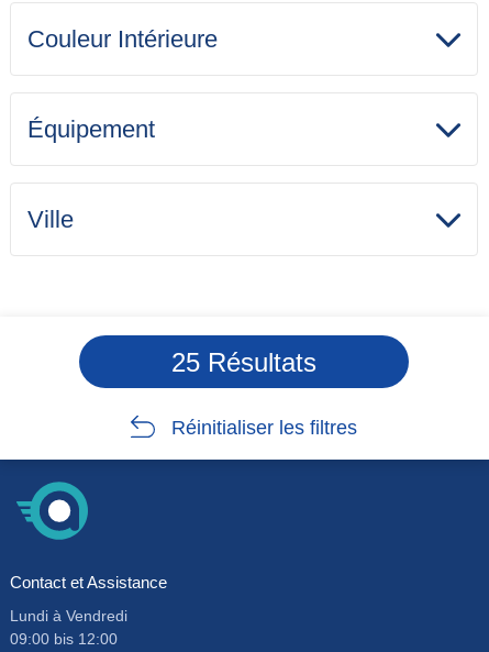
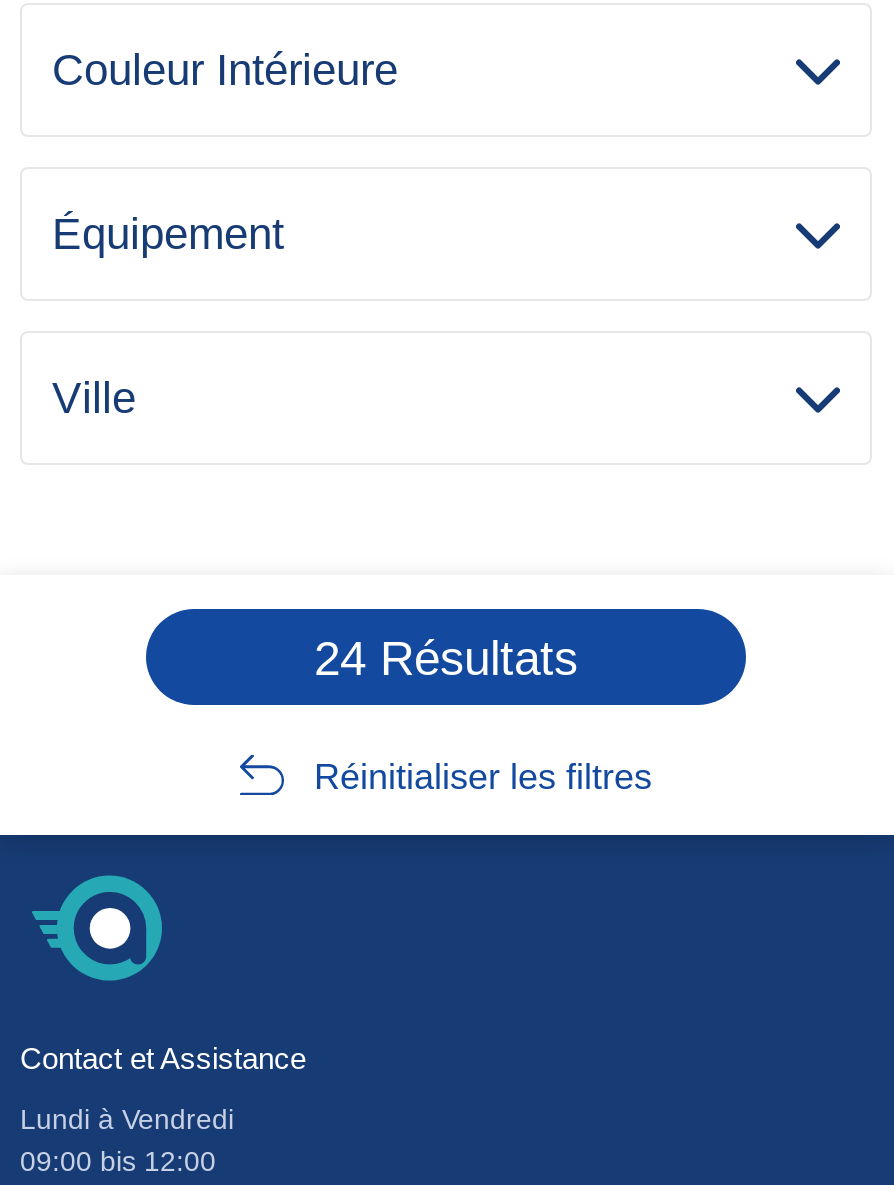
- 25 Résultats
+ 24 Résultats
